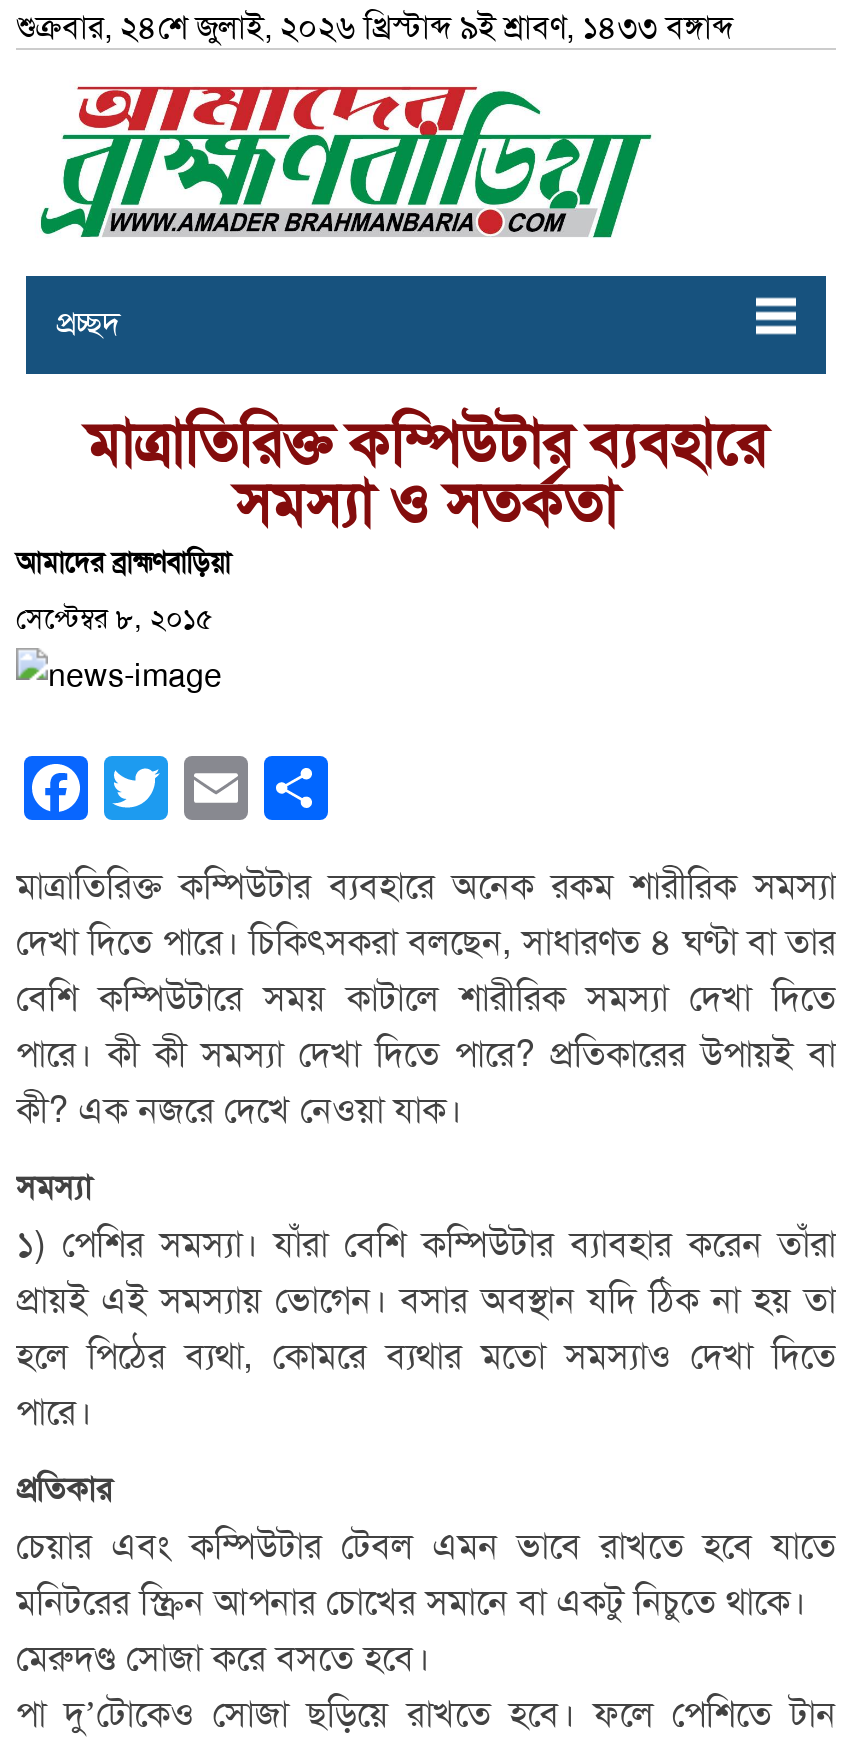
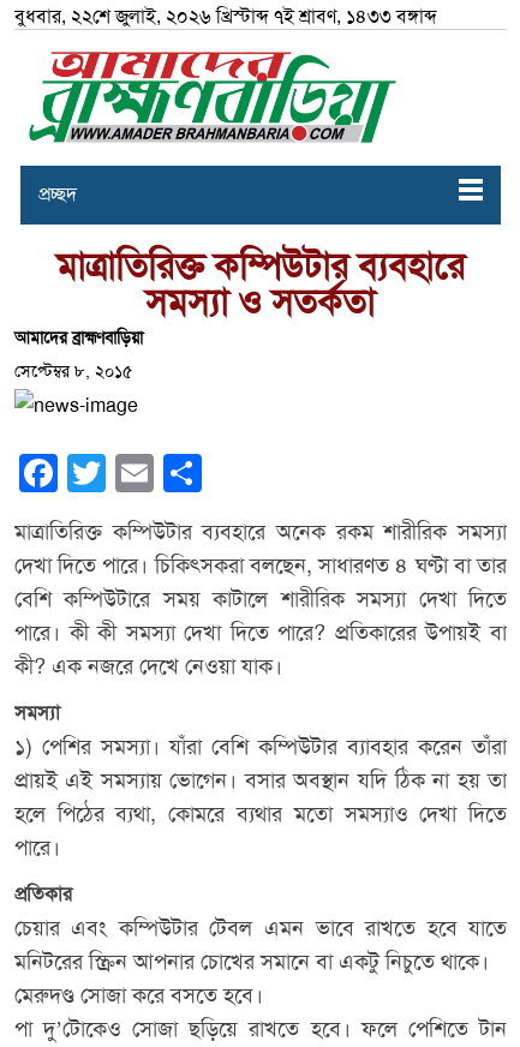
- শুক্রবার, ২৪শে জুলাই, ২০২৬ খ্রিস্টাব্দ ৯ই শ্রাবণ, ১৪৩৩ বঙ্গাব্দ
+ বুধবার, ২২শে জুলাই, ২০২৬ খ্রিস্টাব্দ ৭ই শ্রাবণ, ১৪৩৩ বঙ্গাব্দ
